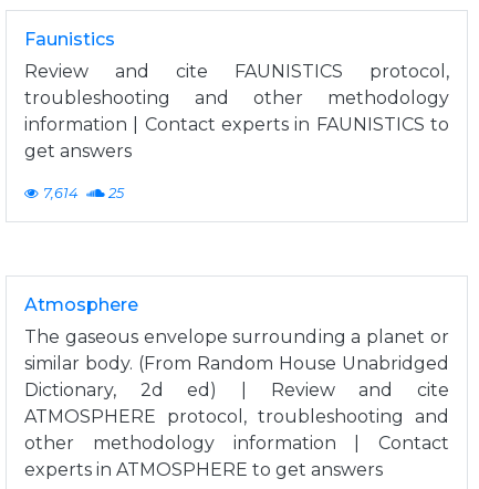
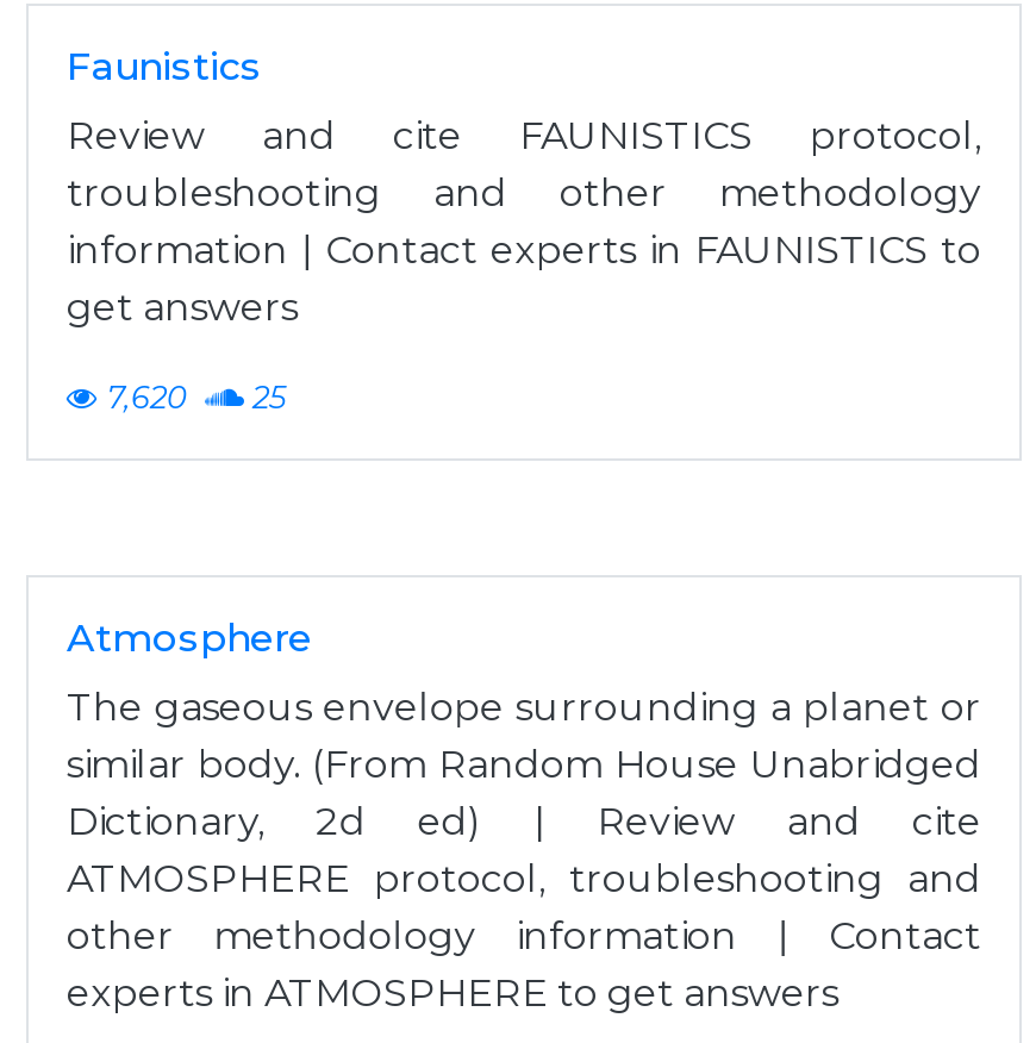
- 7,614 25
+ 7,620 25
